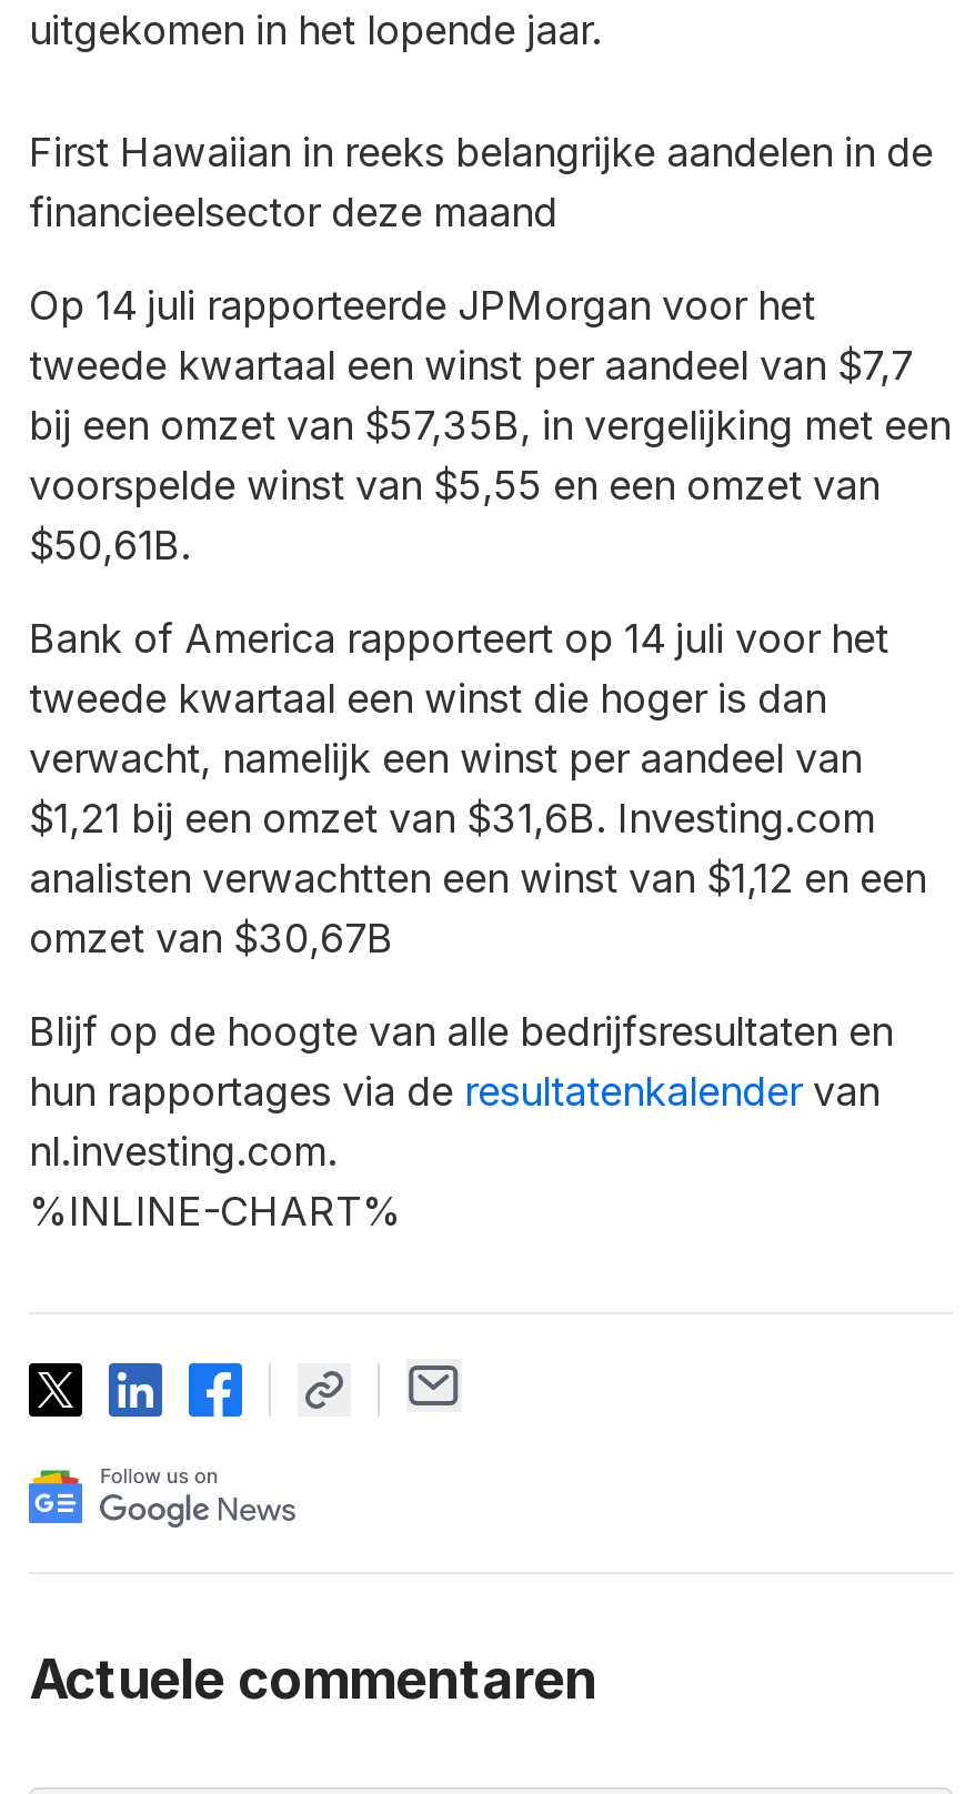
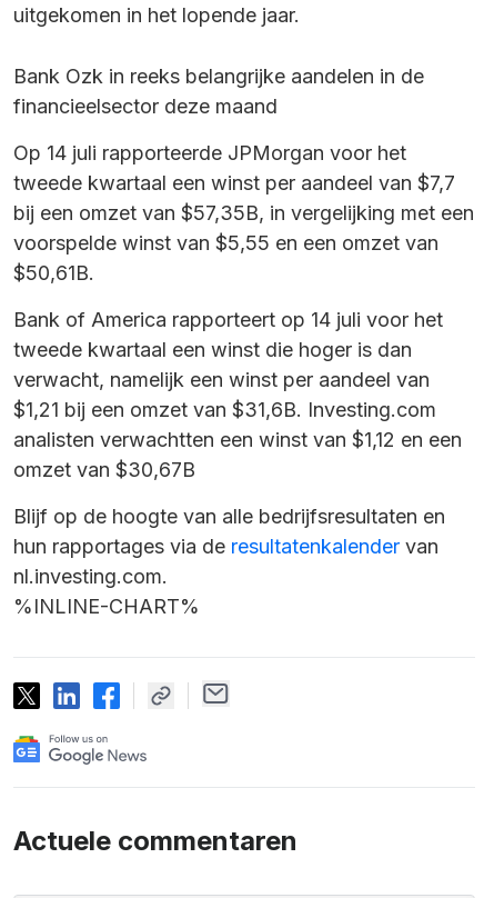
- First Hawaiian in reeks belangrijke aandelen in de
+ Bank Ozk in reeks belangrijke aandelen in de
